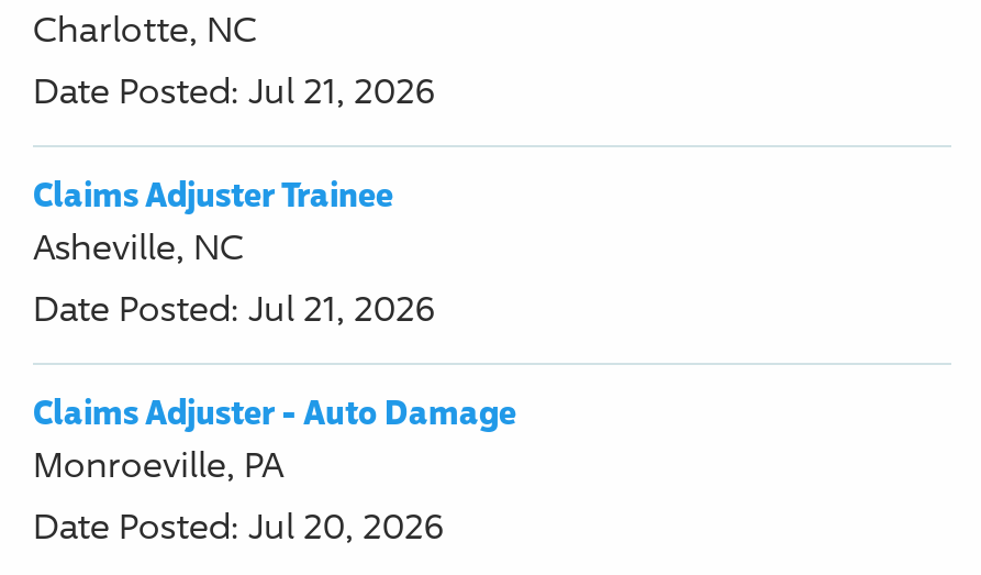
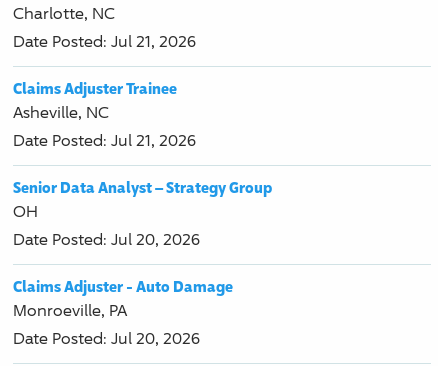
+ Senior Data Analyst – Strategy Group
+ OH
+ Date Posted: Jul 20, 2026
